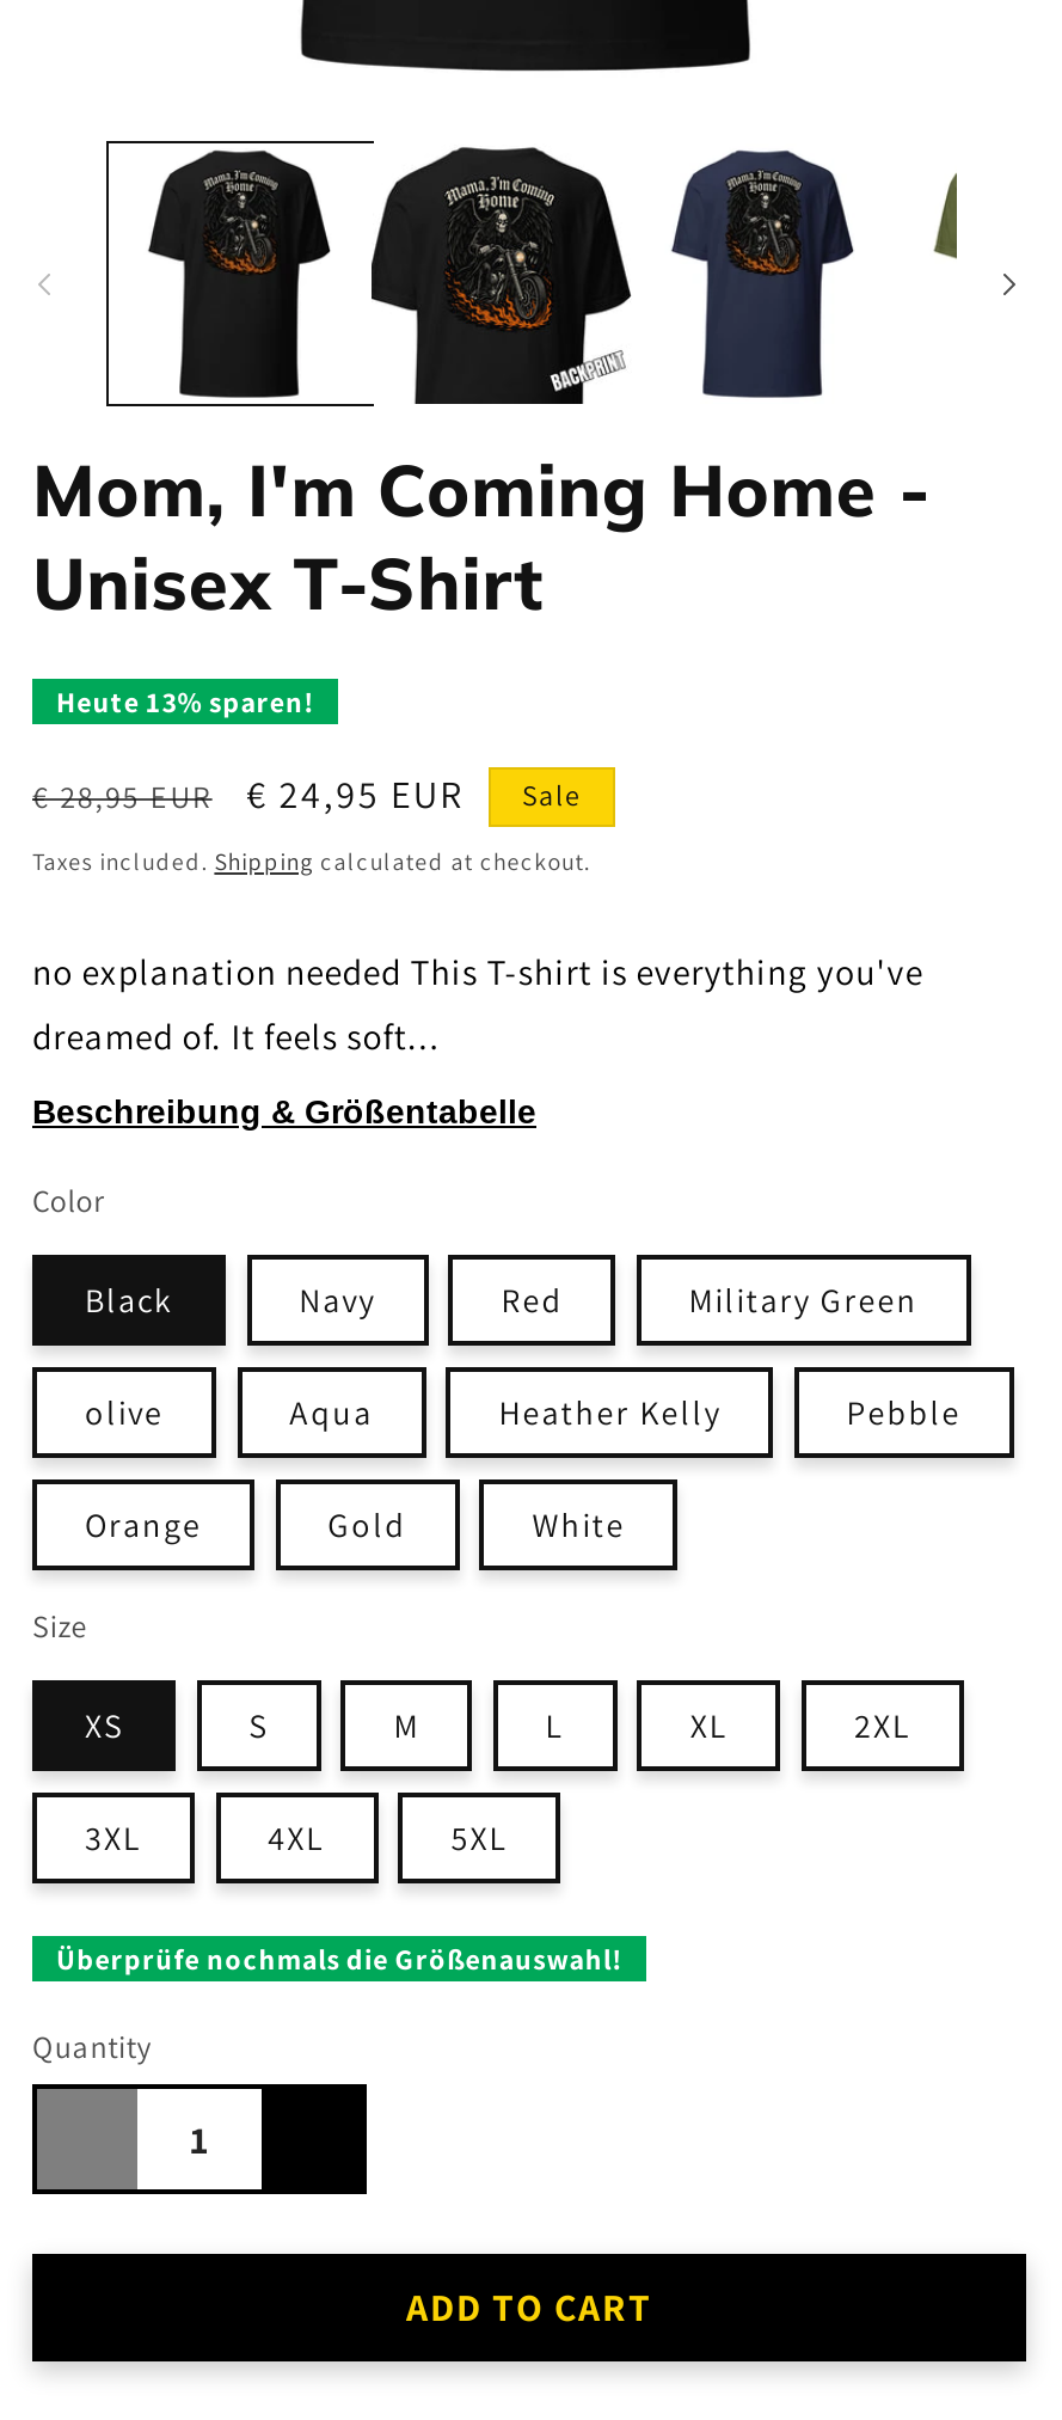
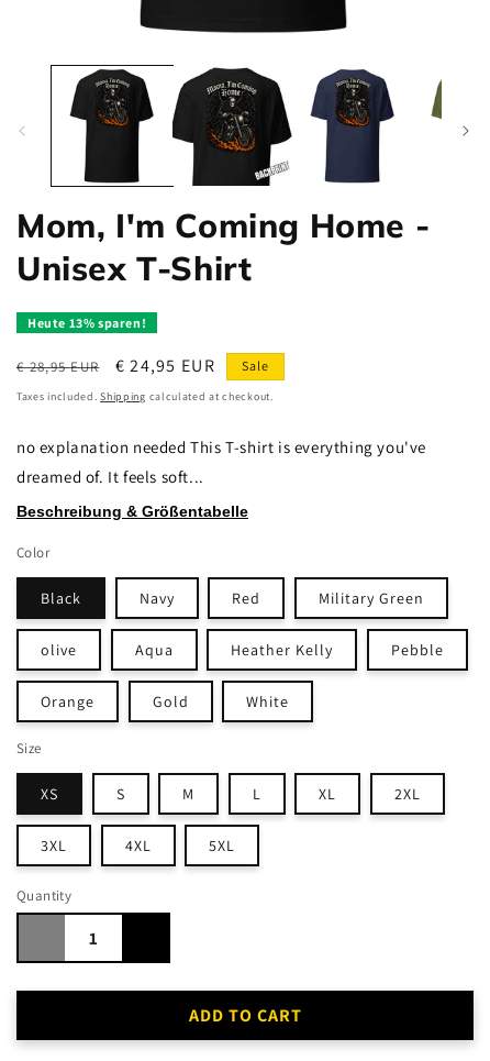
- Überprüfe nochmals die Größenauswahl!
